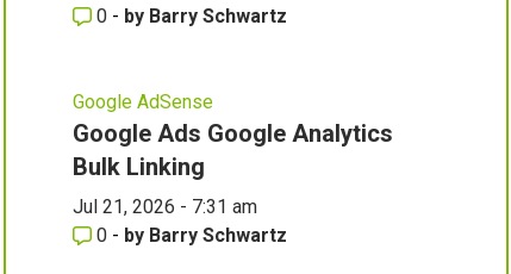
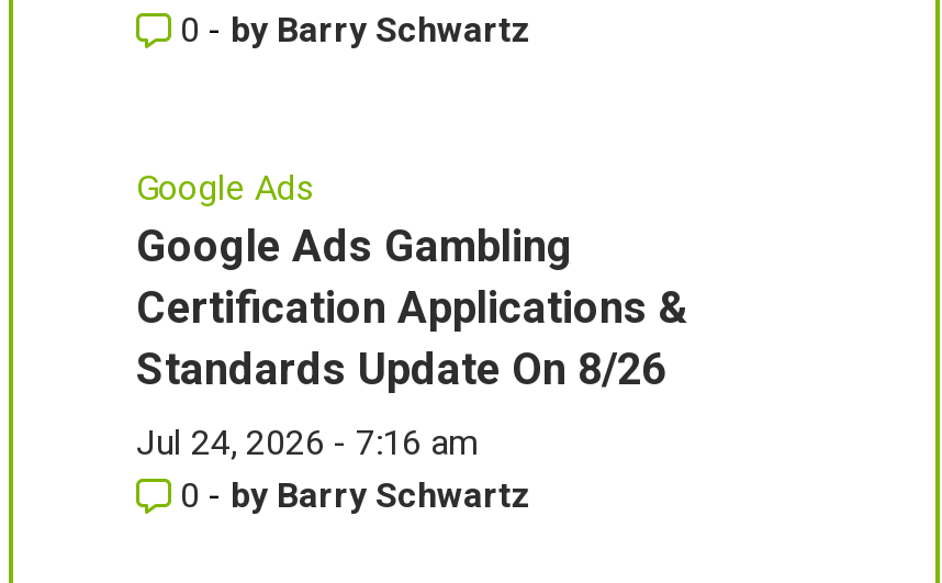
- Google AdSense
- Google Ads Google Analytics
- Bulk Linking
+ Google Ads
+ Google Ads Gambling
+ Certification Applications &
+ Standards Update On 8/26

- Jul 21, 2026 - 7:31 am
+ Jul 24, 2026 - 7:16 am
